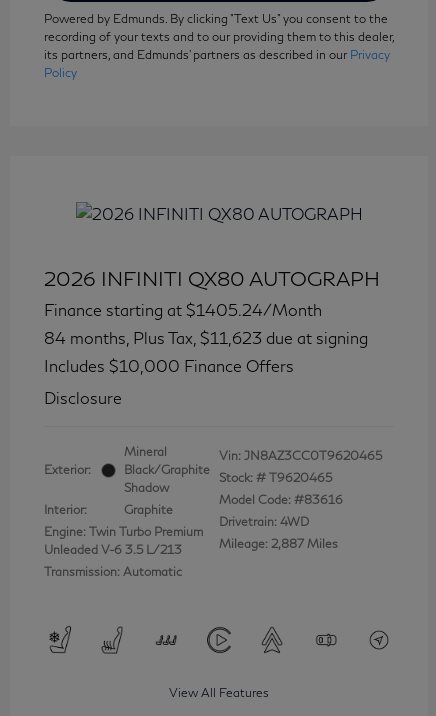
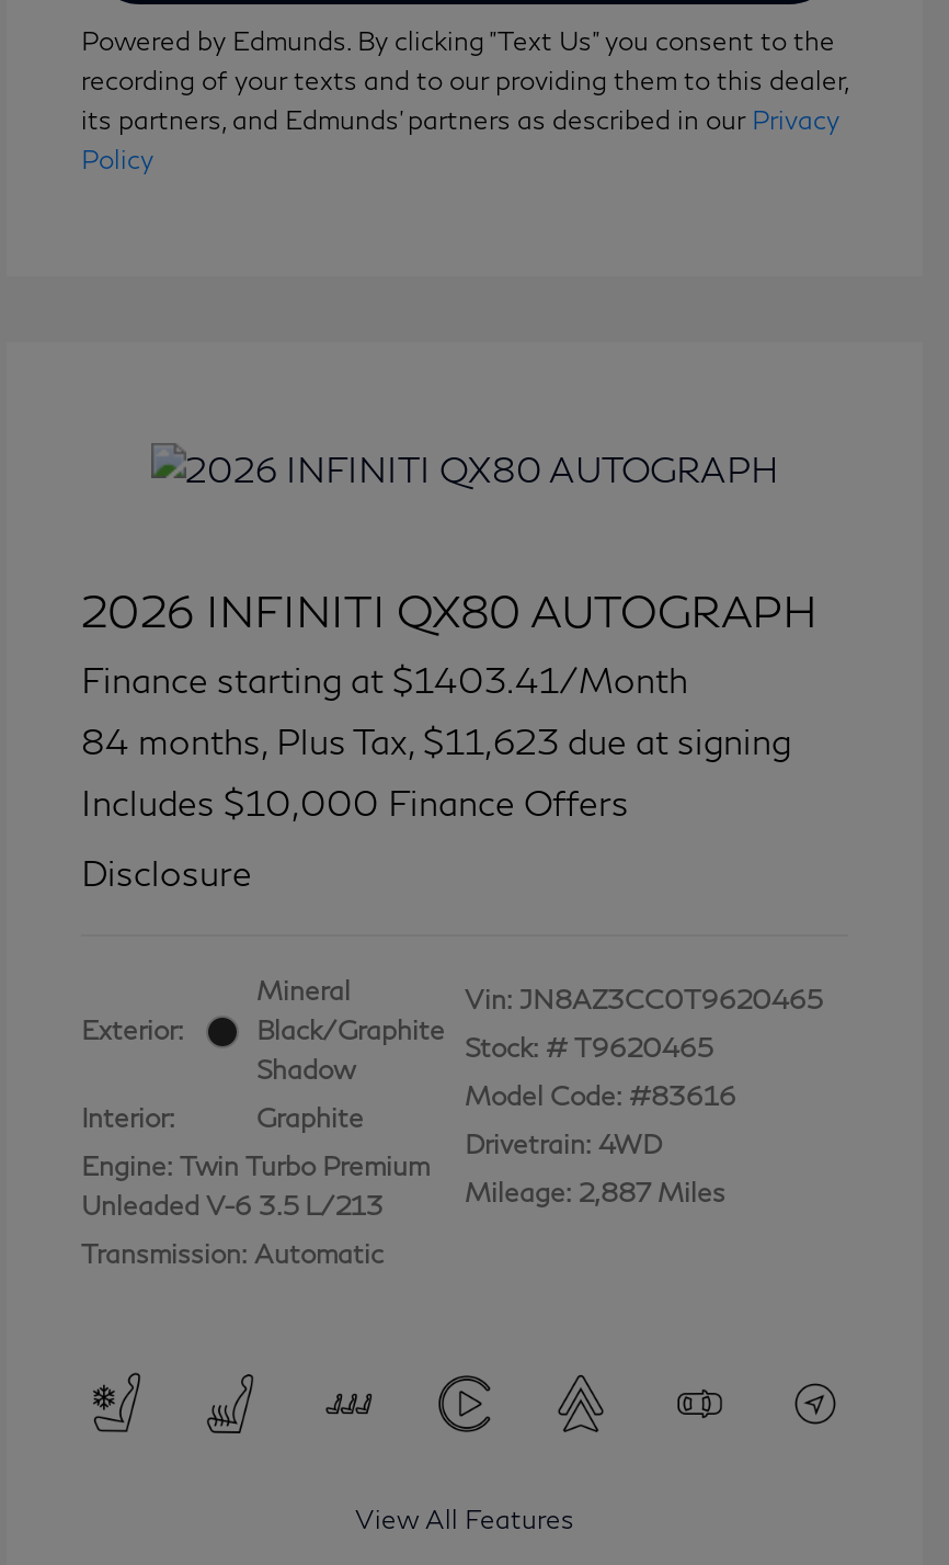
- Finance starting at $1405.24/Month
+ Finance starting at $1403.41/Month
